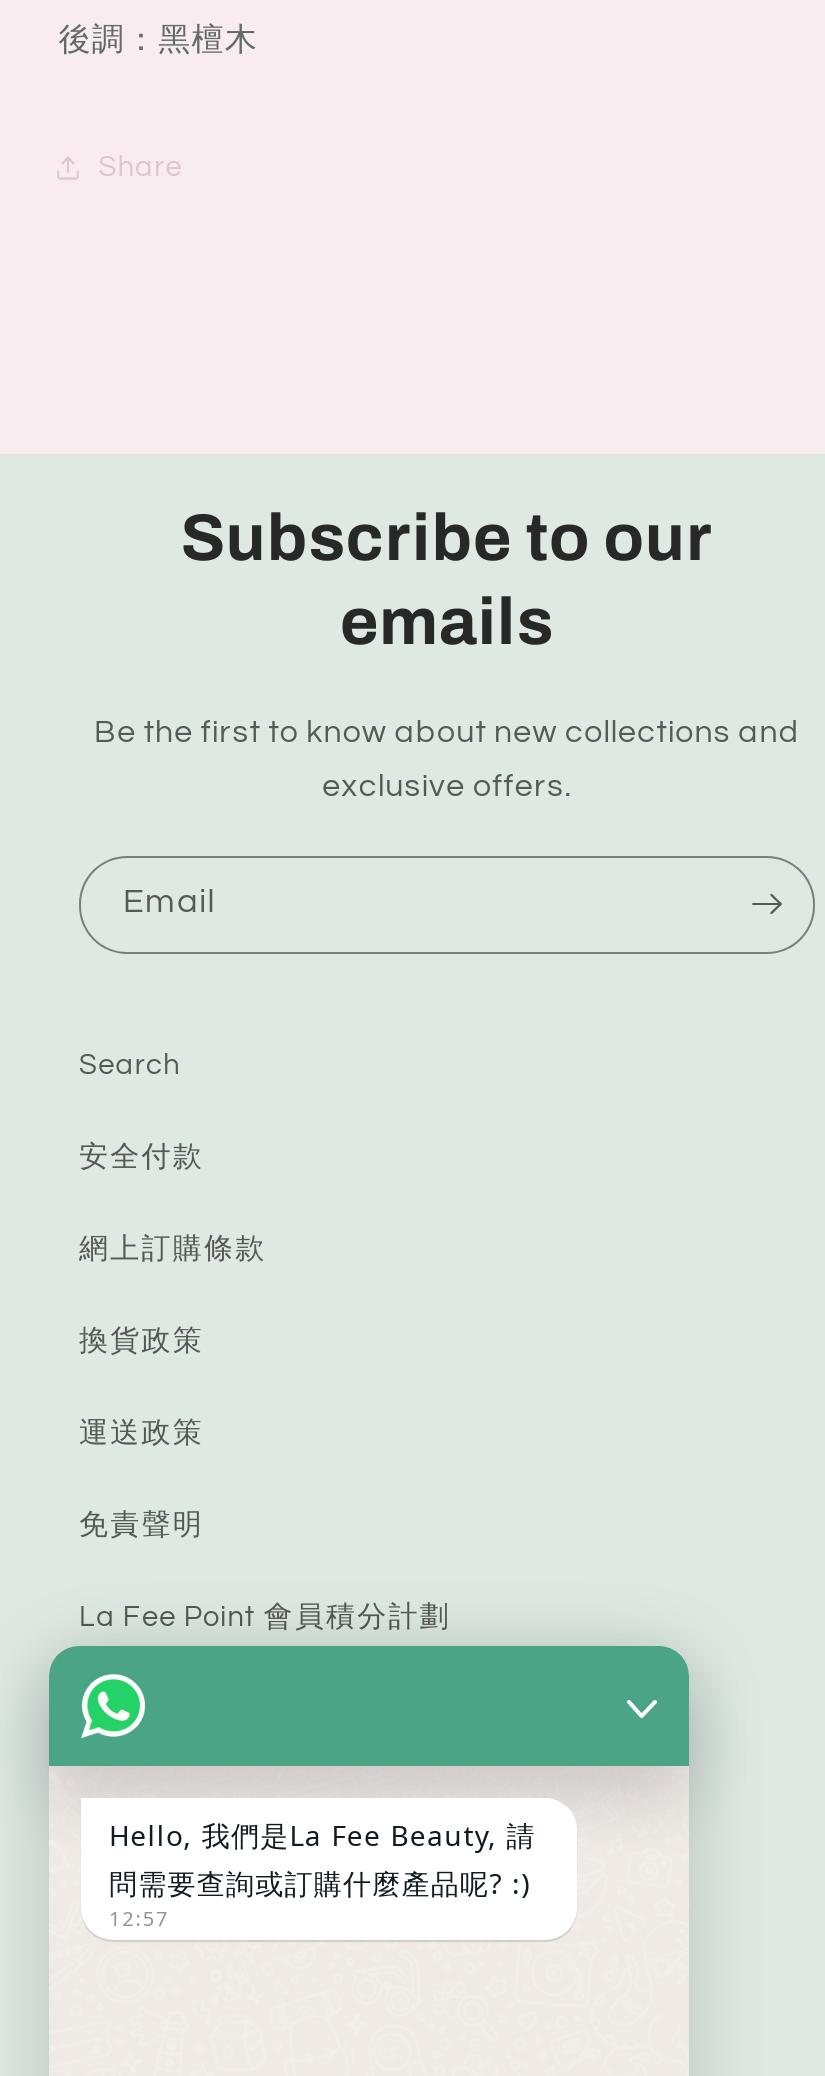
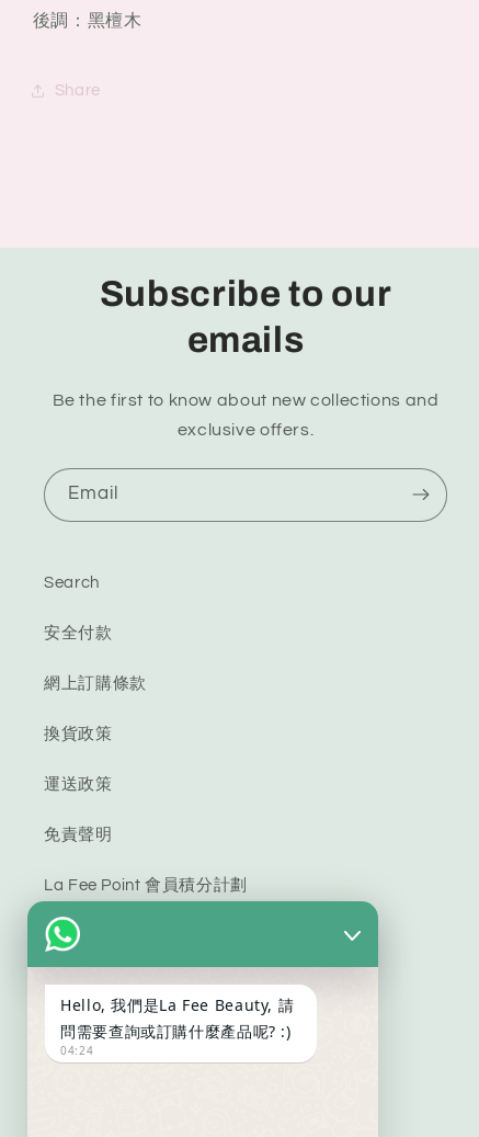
- 12:57
+ 04:24
